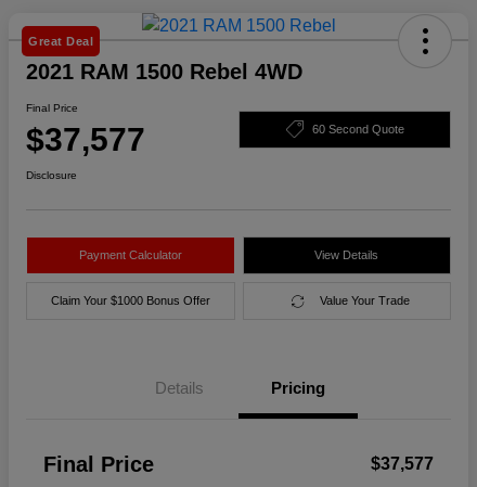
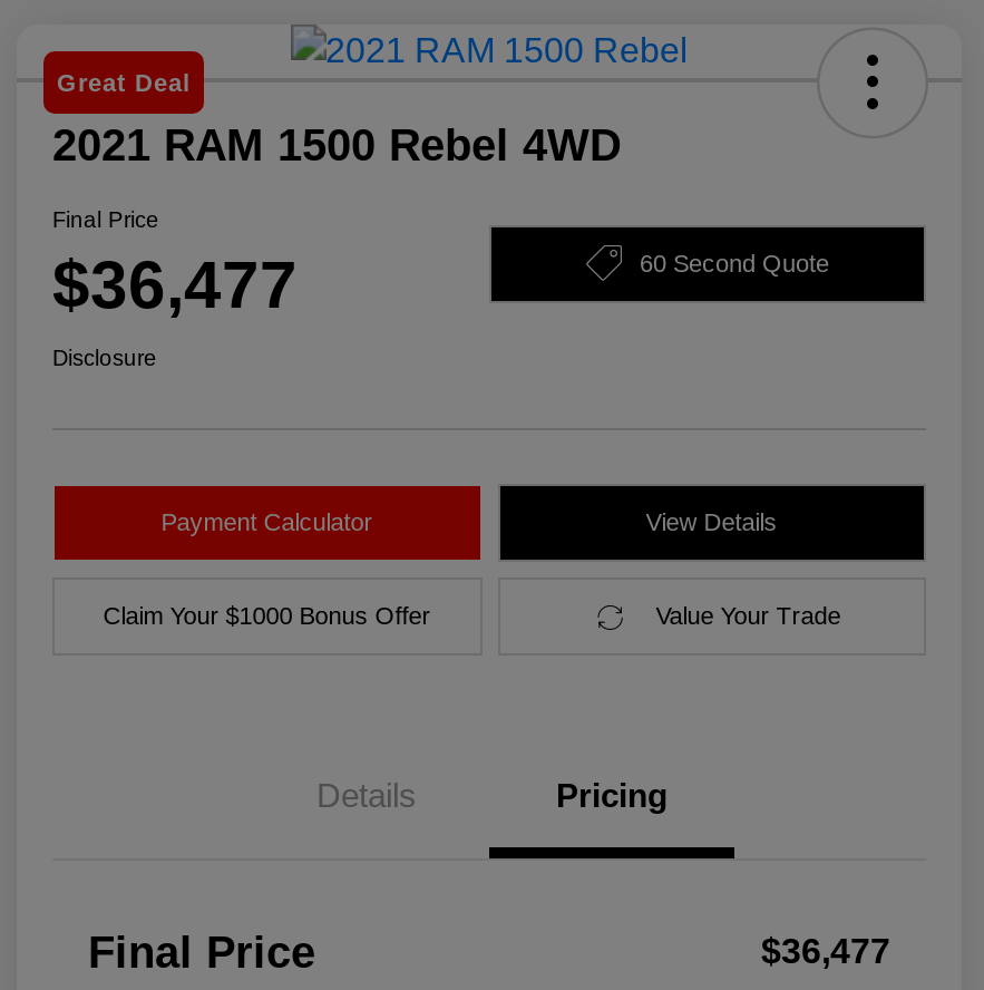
- $37,577
+ $36,477

- $37,577
+ $36,477
